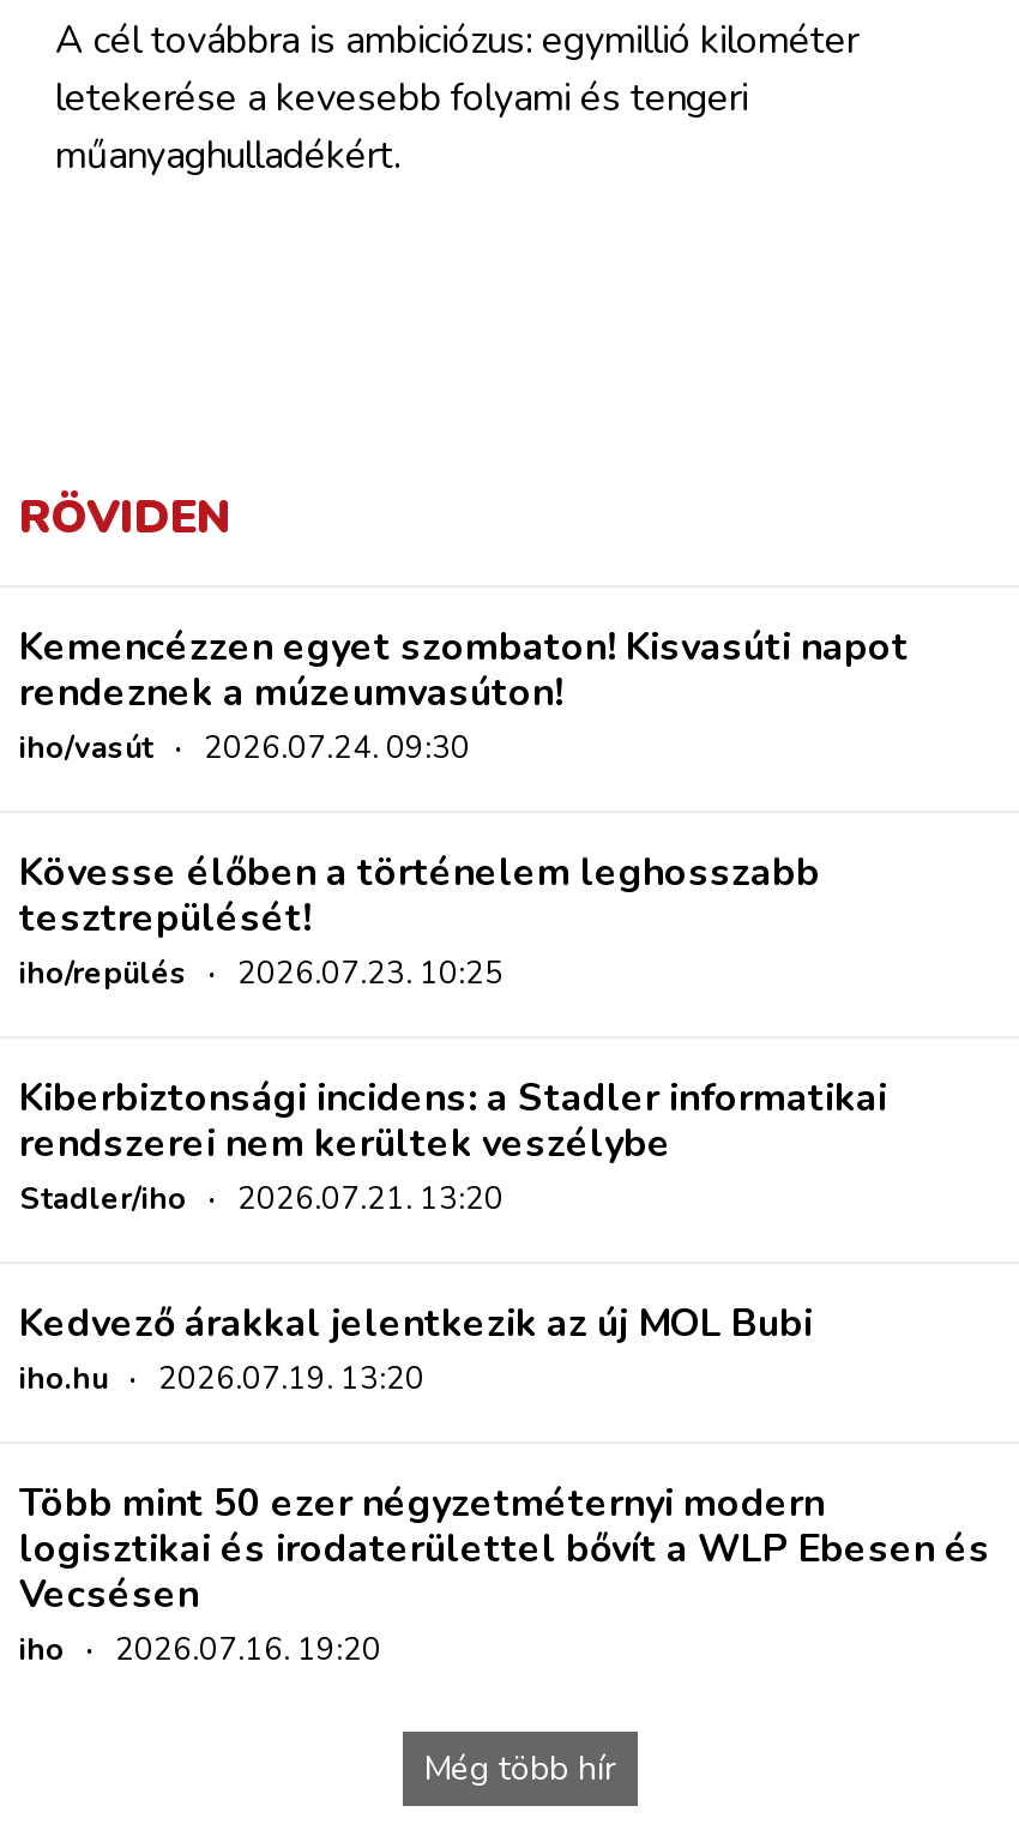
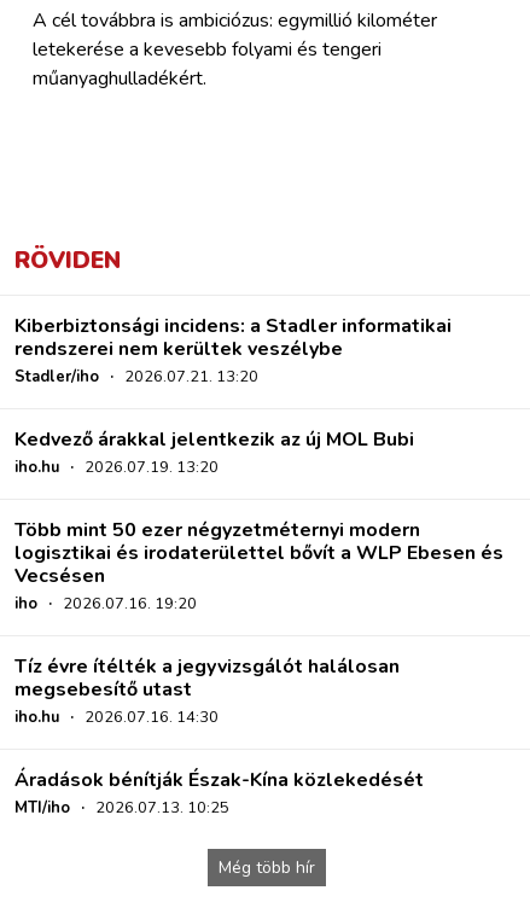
- Kemencézzen egyet szombaton! Kisvasúti napot
- rendeznek a múzeumvasúton!
- iho/vasút · 2026.07.24. 09:30
- Kövesse élőben a történelem leghosszabb
- tesztrepülését!
- iho/repülés · 2026.07.23. 10:25

moved up: Kiberbiztonsági incidens: a Stadler informatikai | rendszerei nem kerültek veszélybe | Stadler/iho · 2026.07.21. 13:20 | ... | Vecsésen | iho · 2026.07.16. 19:20

+ Tíz évre ítélték a jegyvizsgálót halálosan
+ megsebesítő utast
+ iho.hu · 2026.07.16. 14:30
+ Áradások bénítják Észak-Kína közlekedését
+ MTI/iho · 2026.07.13. 10:25
